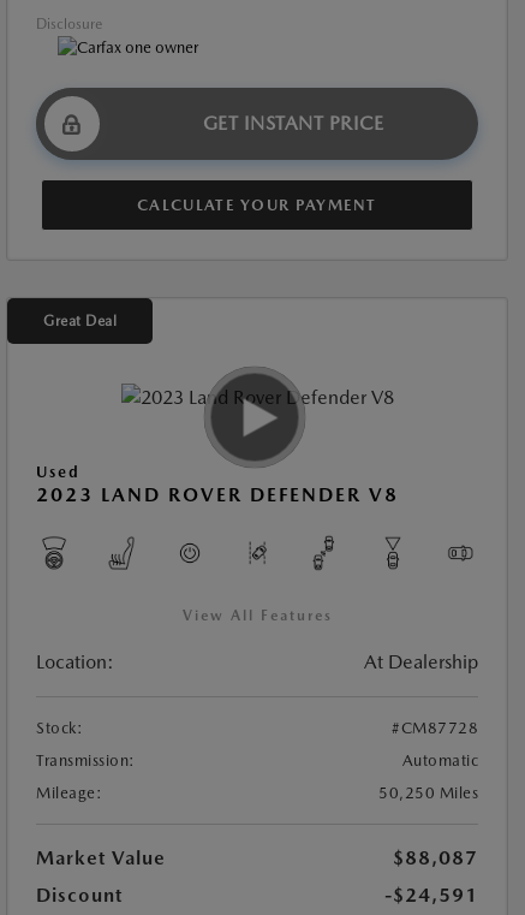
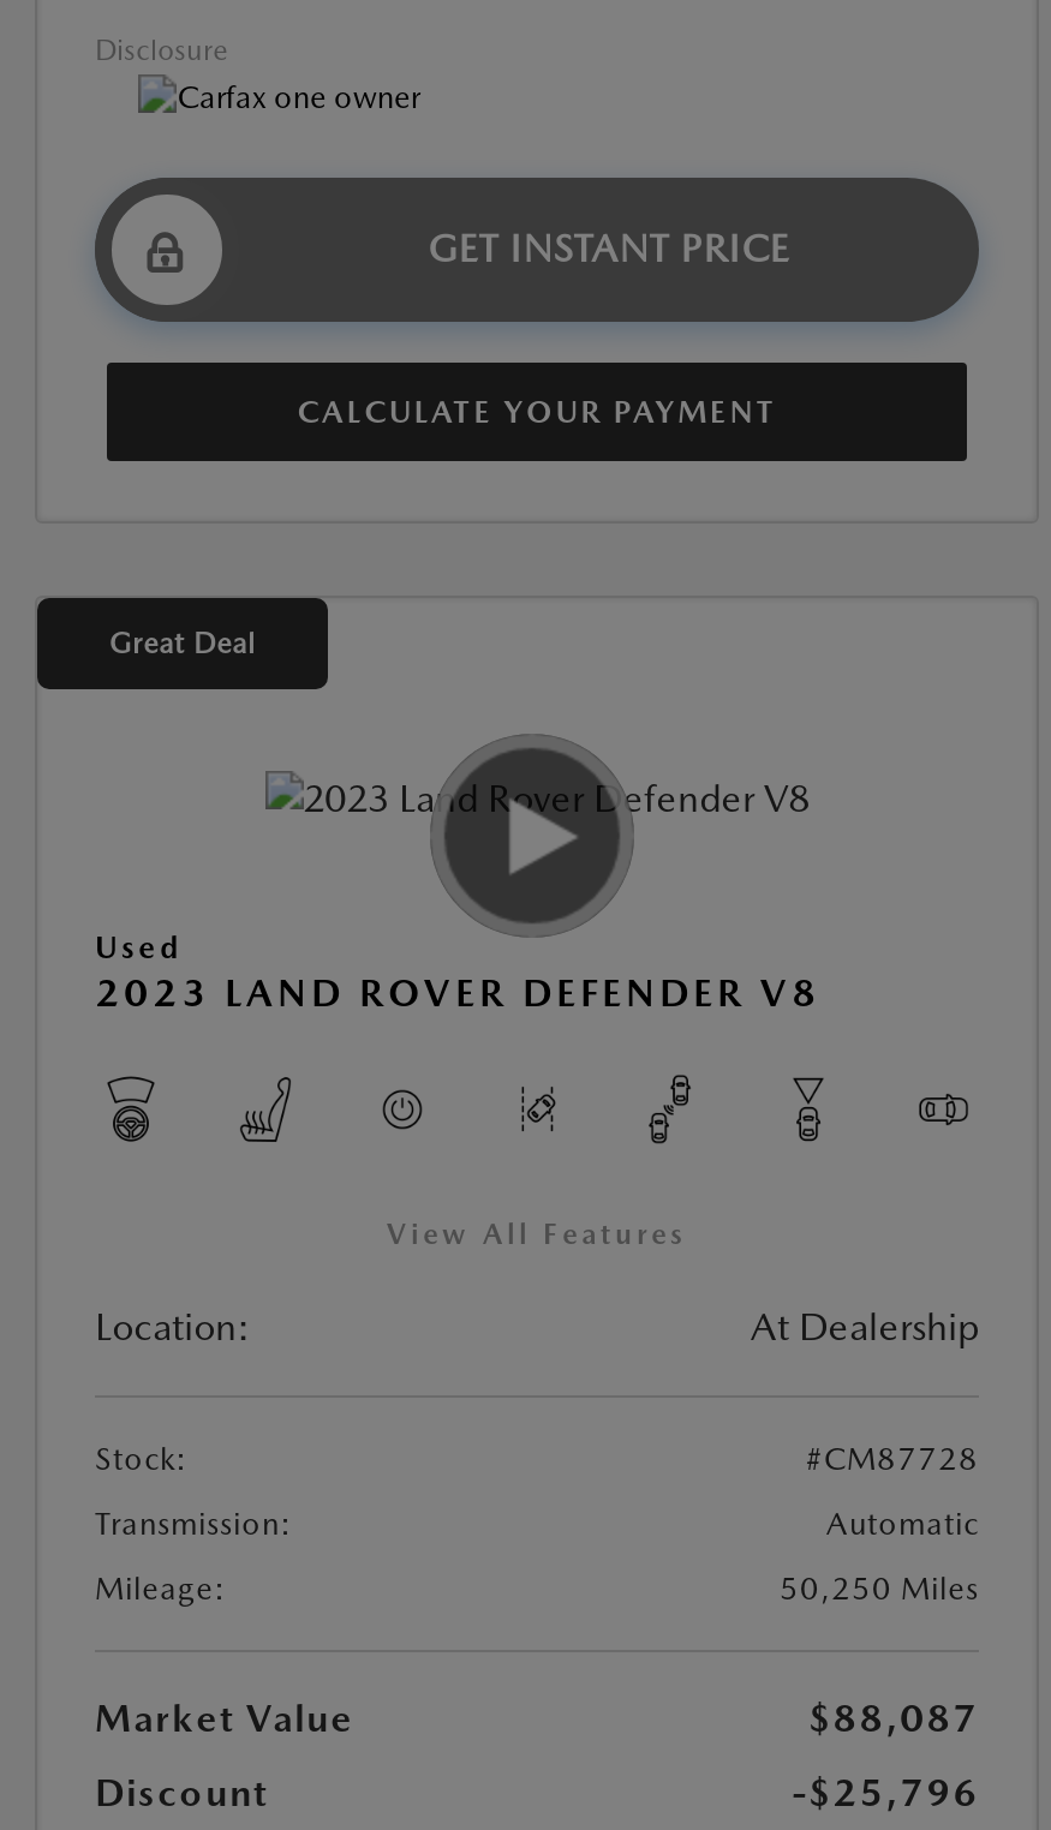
- -$24,591
+ -$25,796
